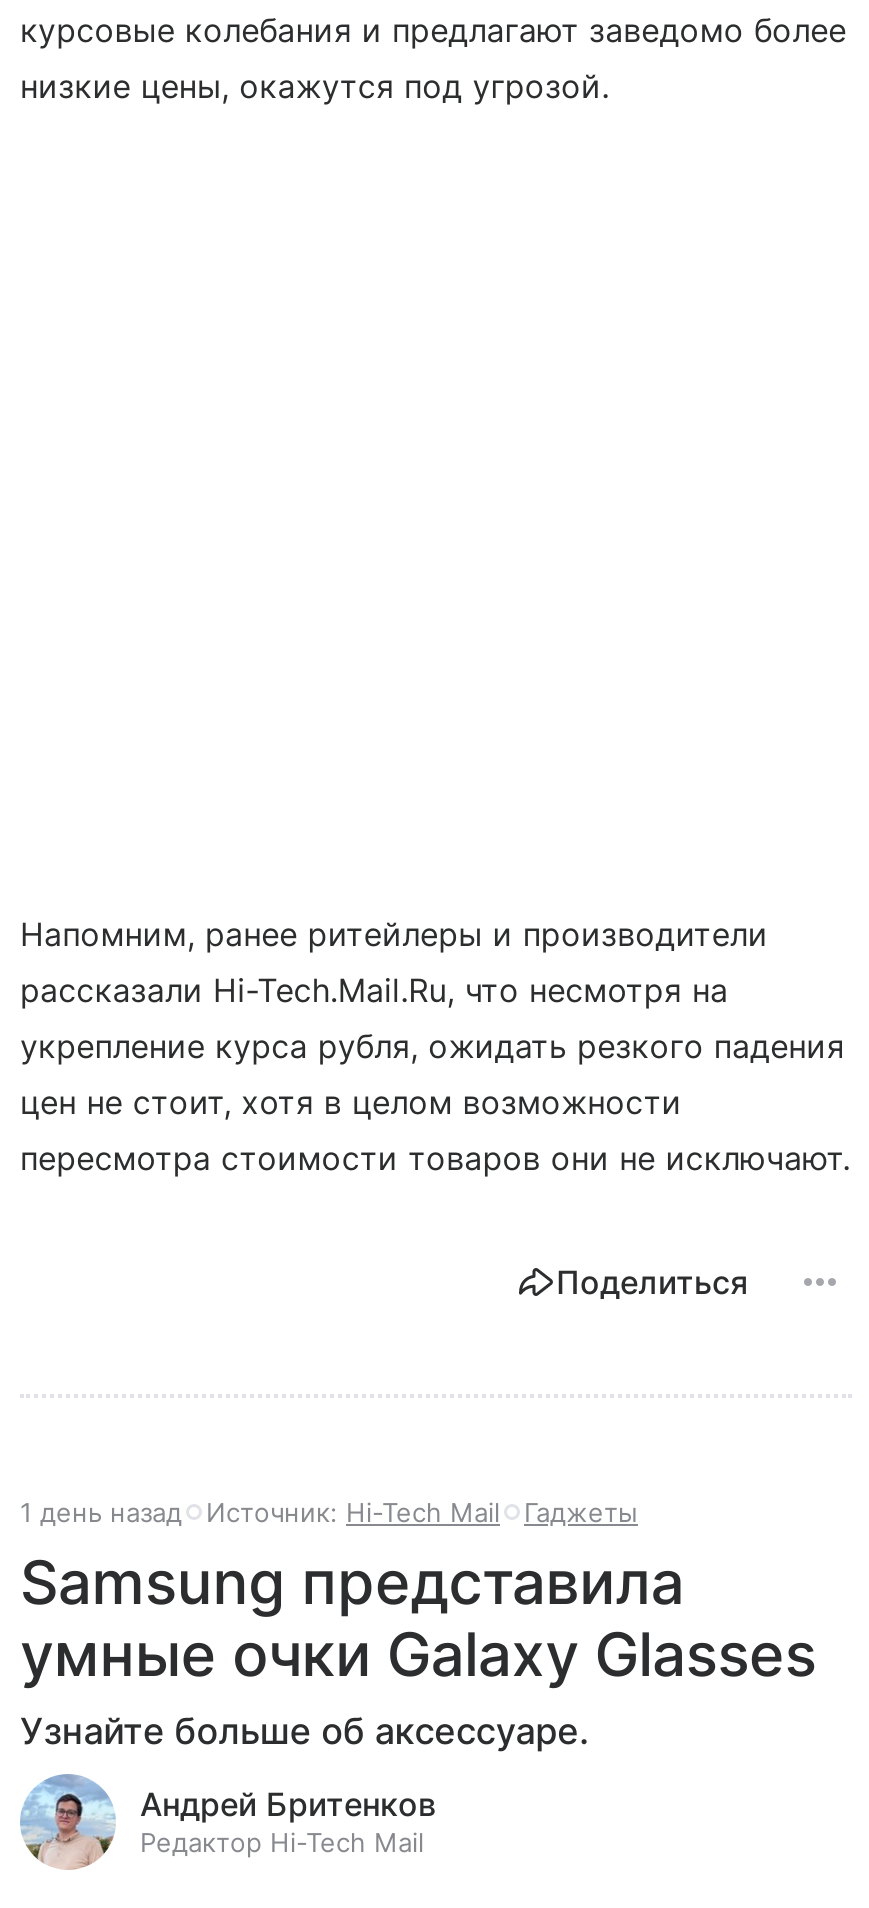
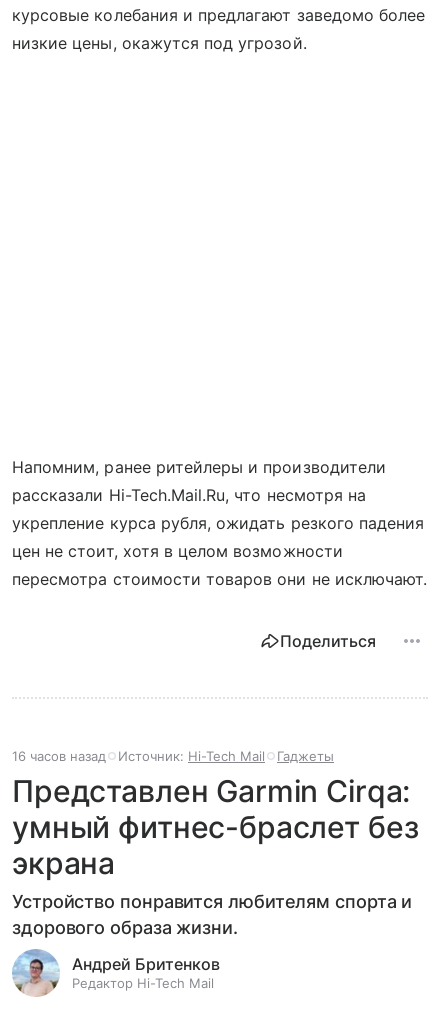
- 1 день назад Источник: Hi-Tech Mail Гаджеты
+ 16 часов назад Источник: Hi-Tech Mail Гаджеты

- Samsung представила
- умные очки Galaxy Glasses
- Узнайте больше об аксессуаре.
+ Представлен Garmin Cirqa:
+ умный фитнес-браслет без
+ экрана
+ Устройство понравится любителям спорта и
+ здорового образа жизни.
